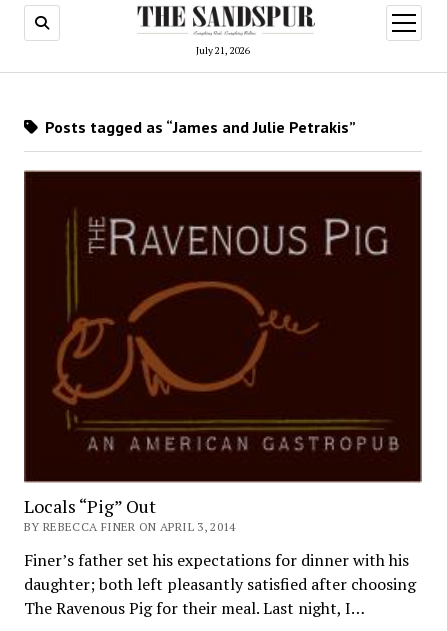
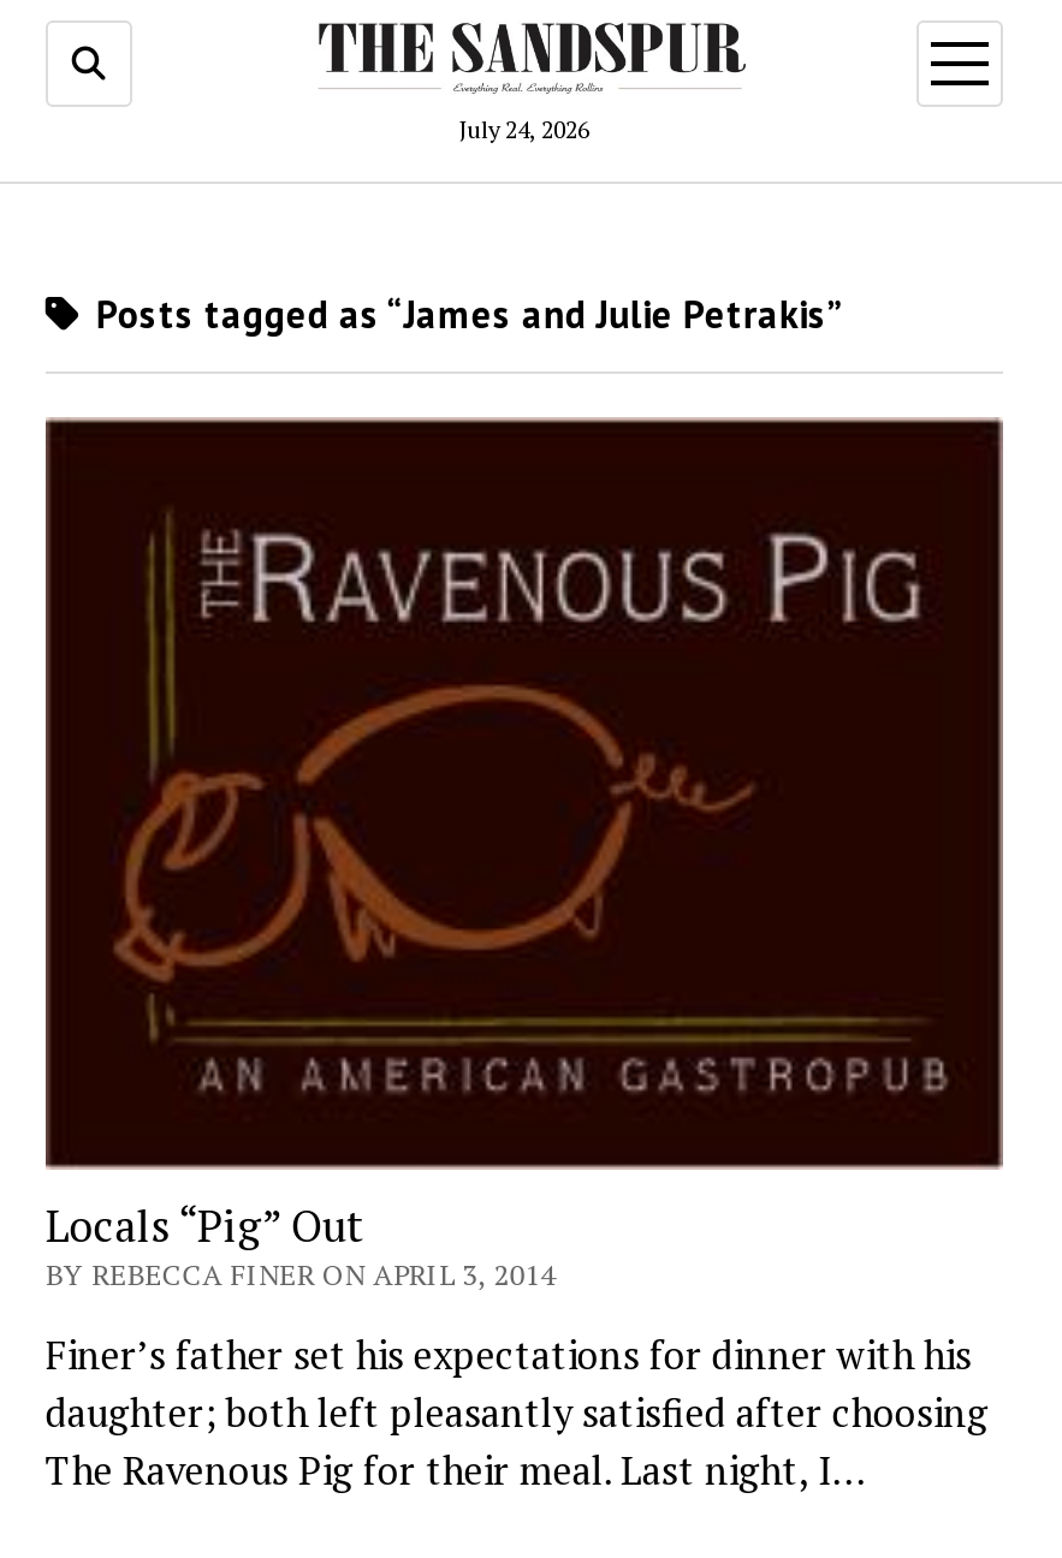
- July 21, 2026
+ July 24, 2026
